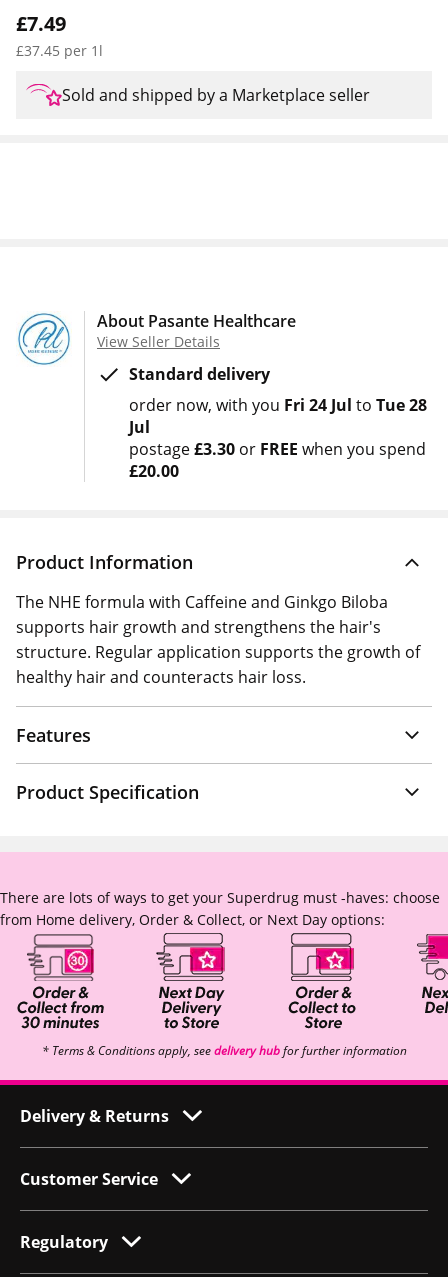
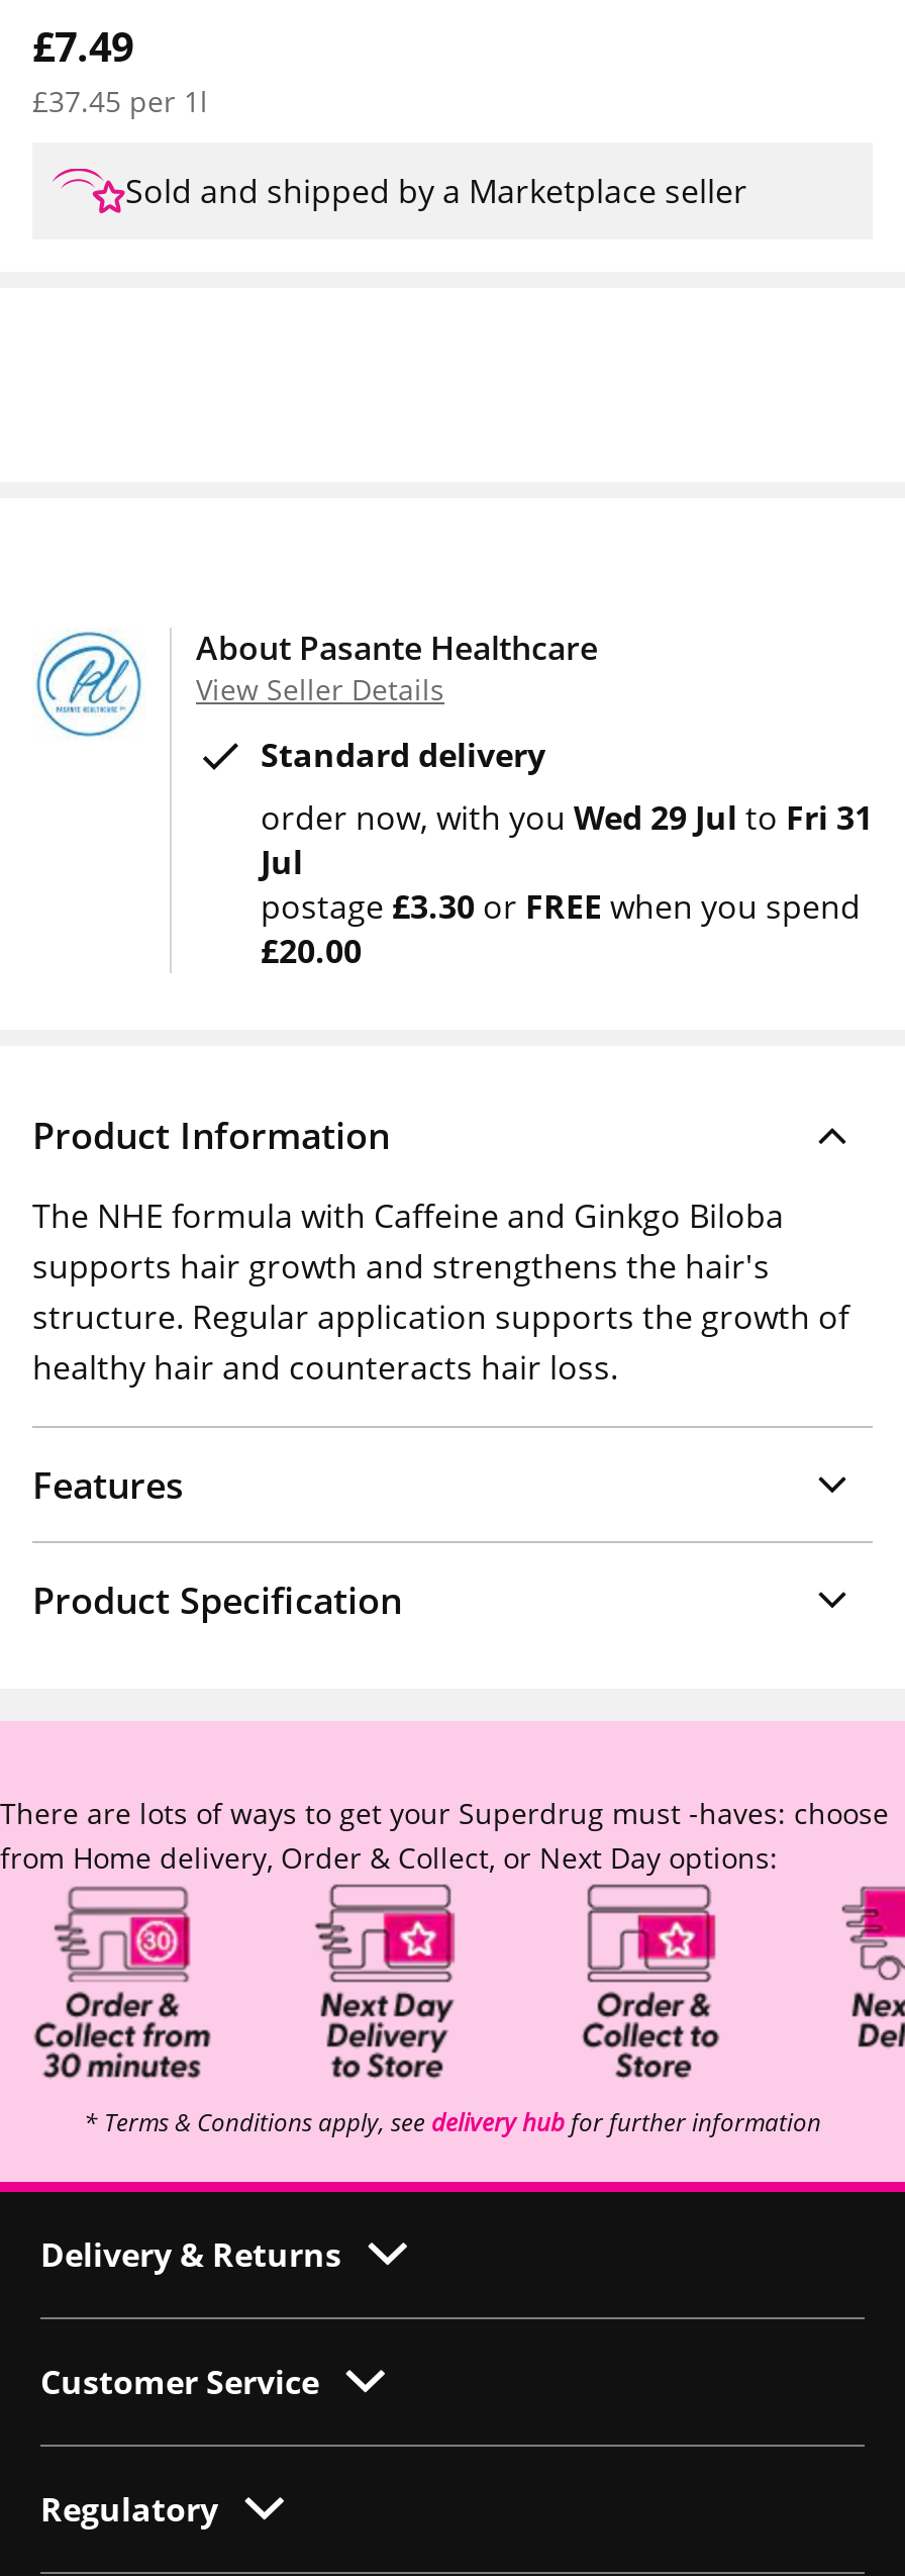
- order now with you Fri 24 Jul to Tue 28
+ order now with you Wed 29 Jul to Fri 31
